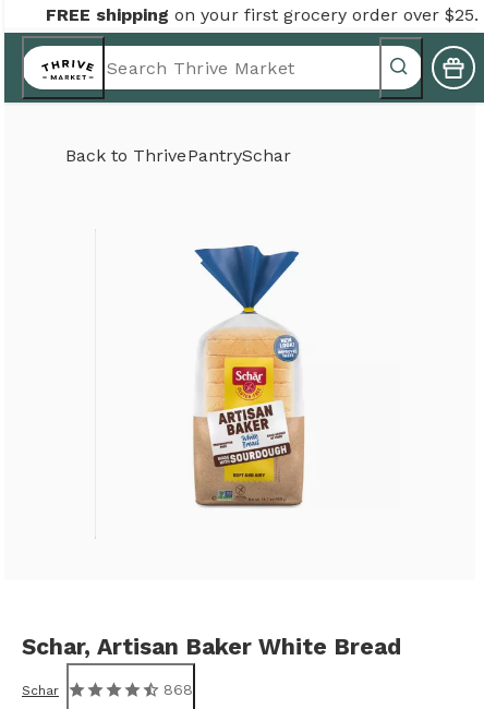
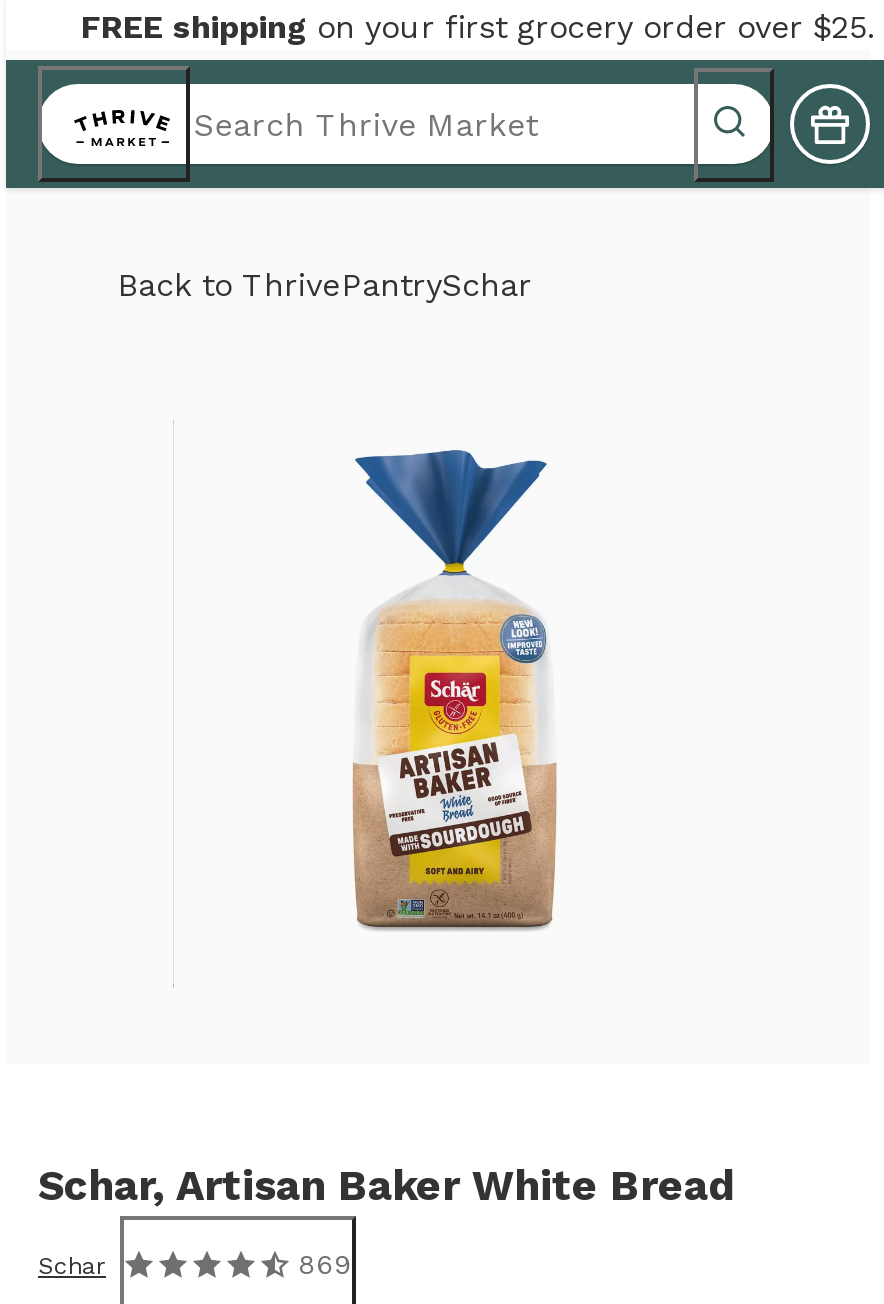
- 868
+ 869
